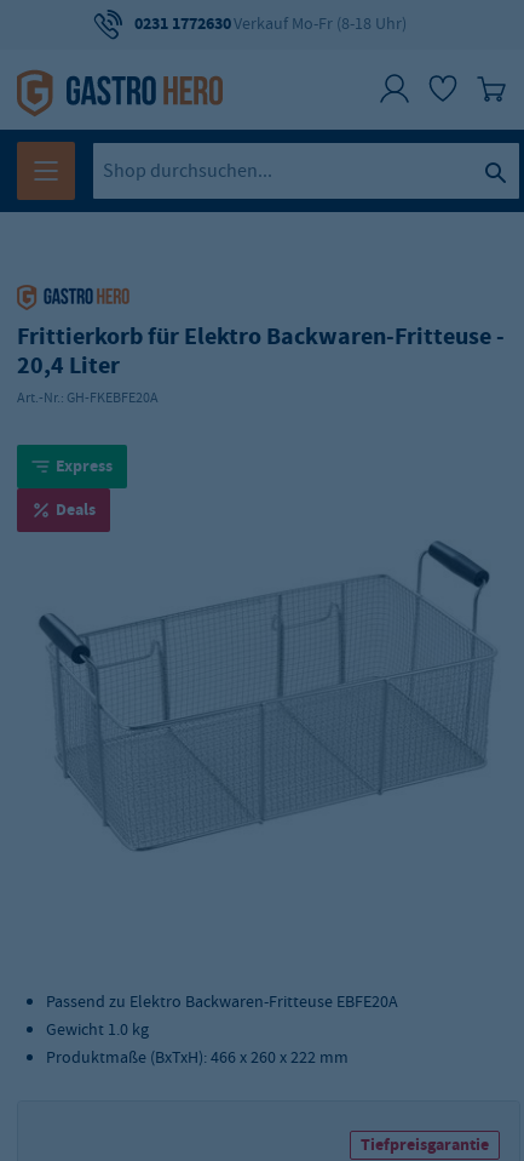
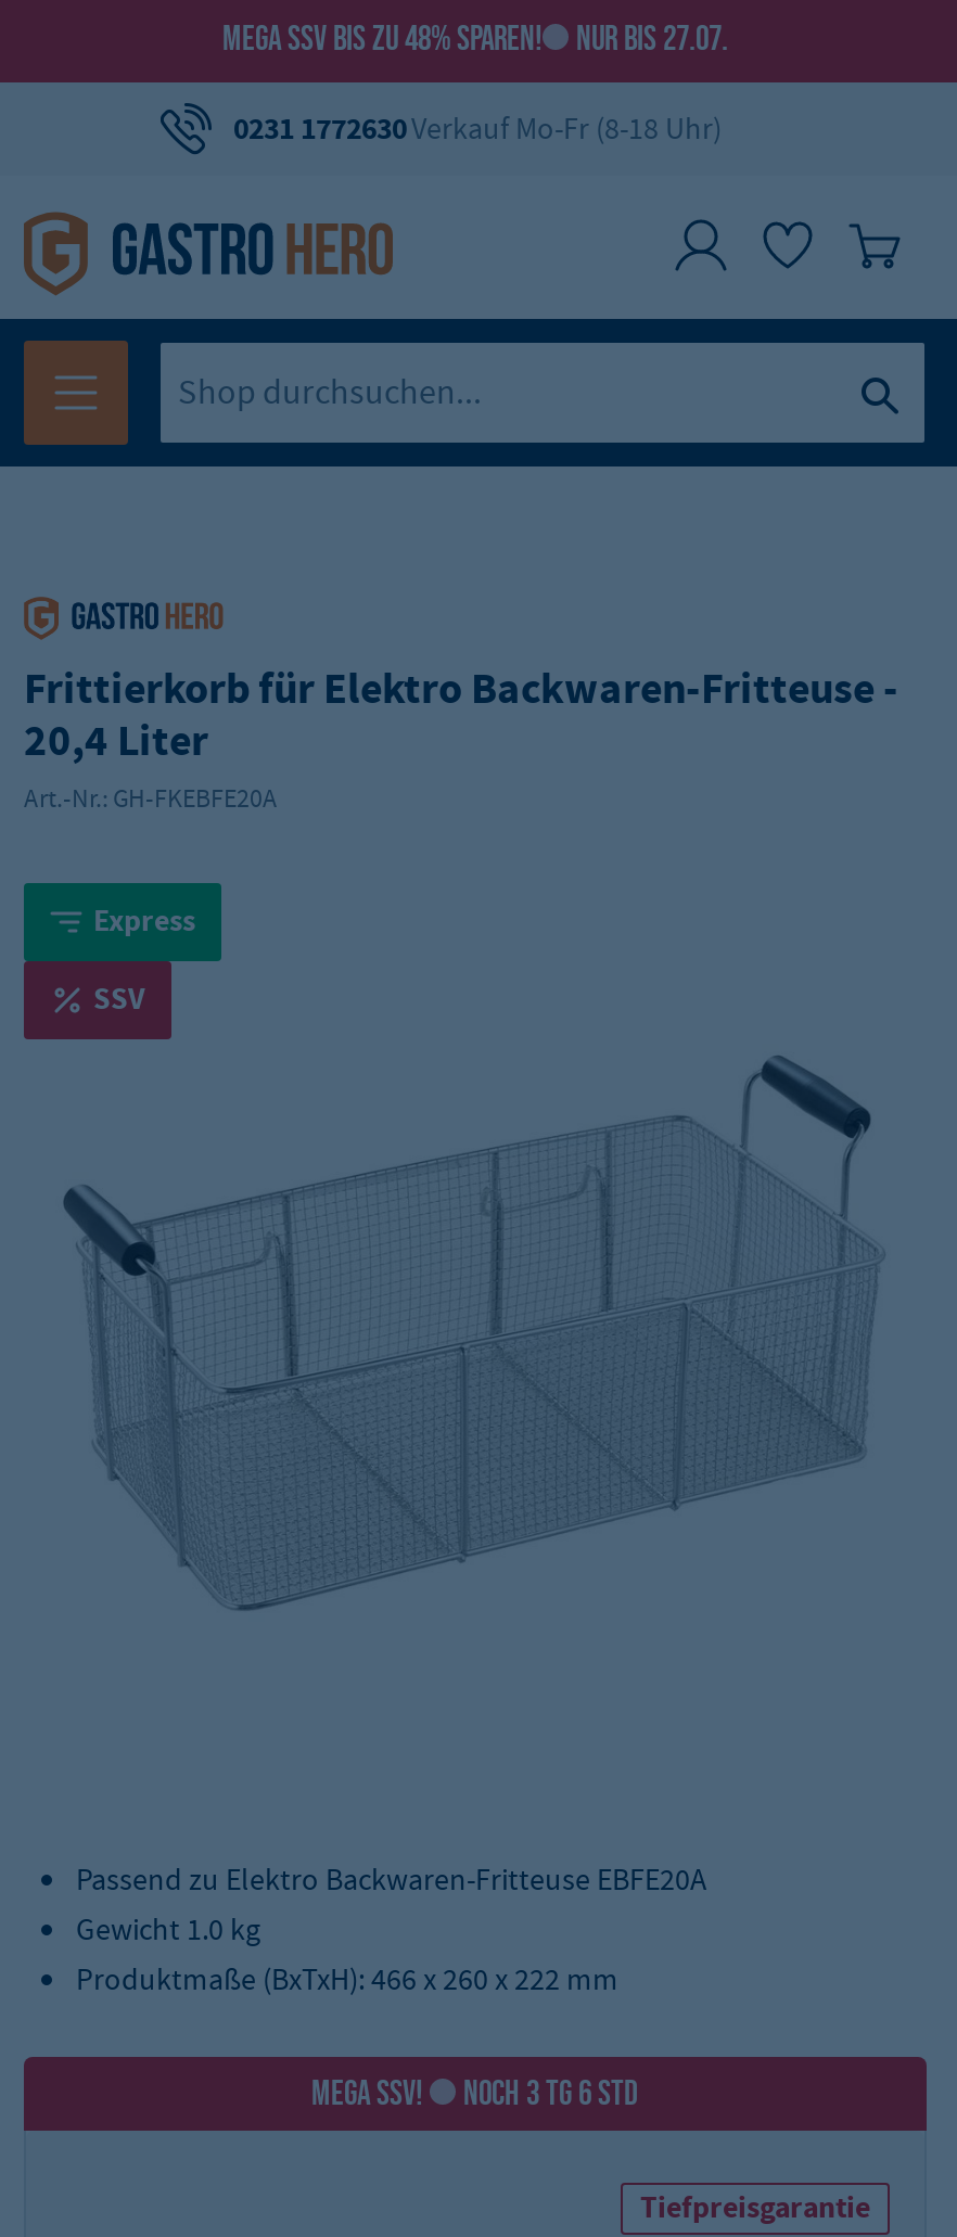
+ MEGA SSV BIS ZU 48% SPAREN!
+ NUR BIS 27.07.

- Deals
+ SSV

+ MEGA SSV!
+ NOCH 3 TG 6 STD
